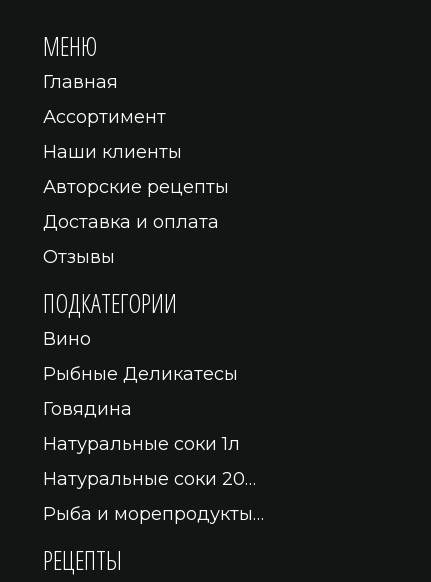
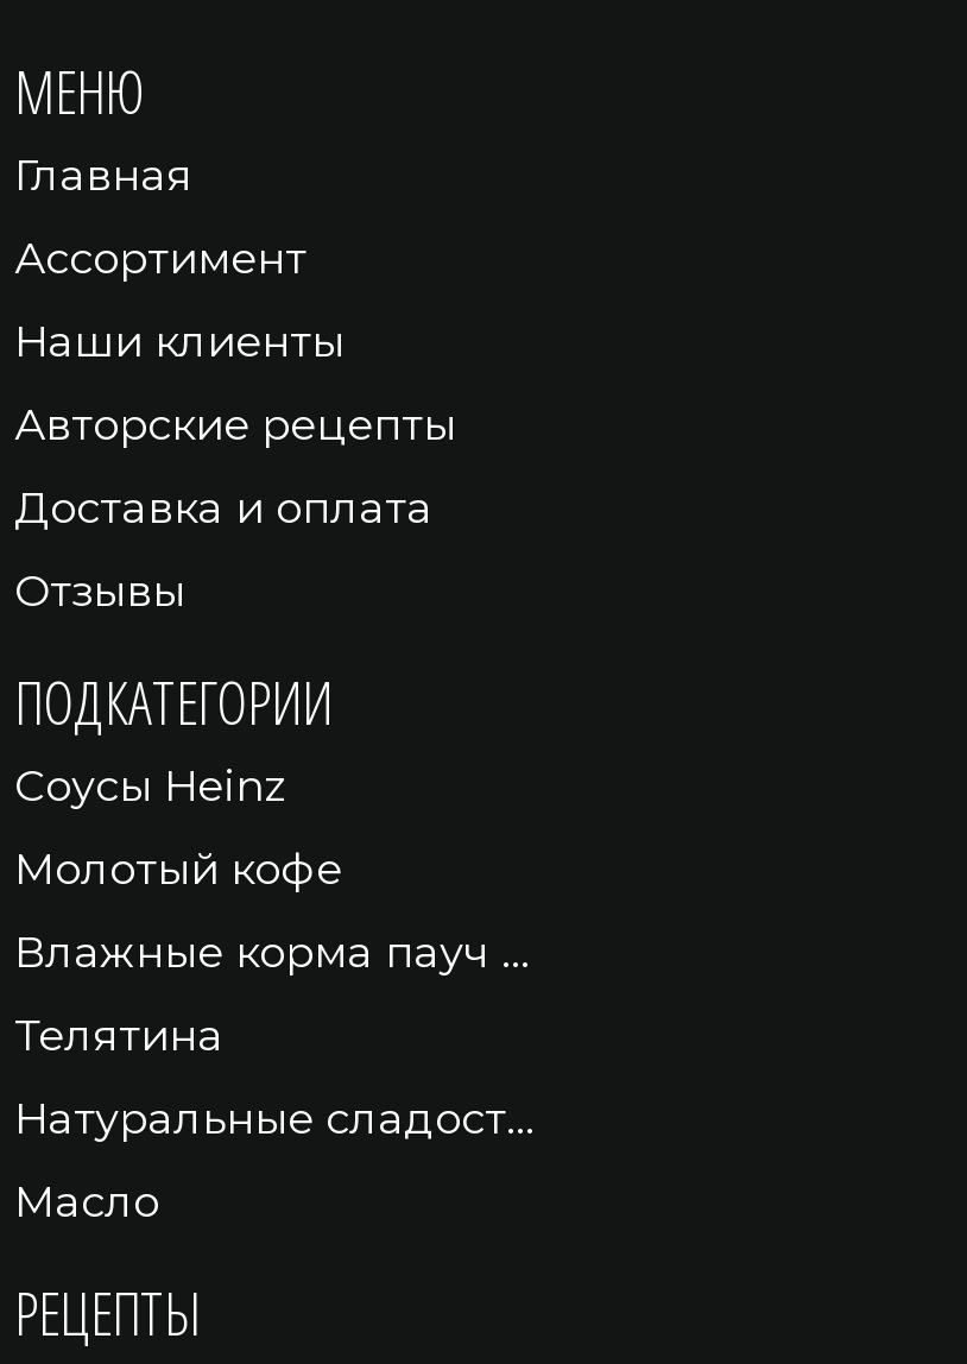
- Вино
+ Соусы Heinz

- Рыбные Деликатесы
+ Молотый кофе

- Говядина
+ Влажные корма пауч …

- Натуральные соки 1л
+ Телятина

- Натуральные соки 20…
+ Натуральные сладост…

- Рыба и морепродукты…
+ Масло
